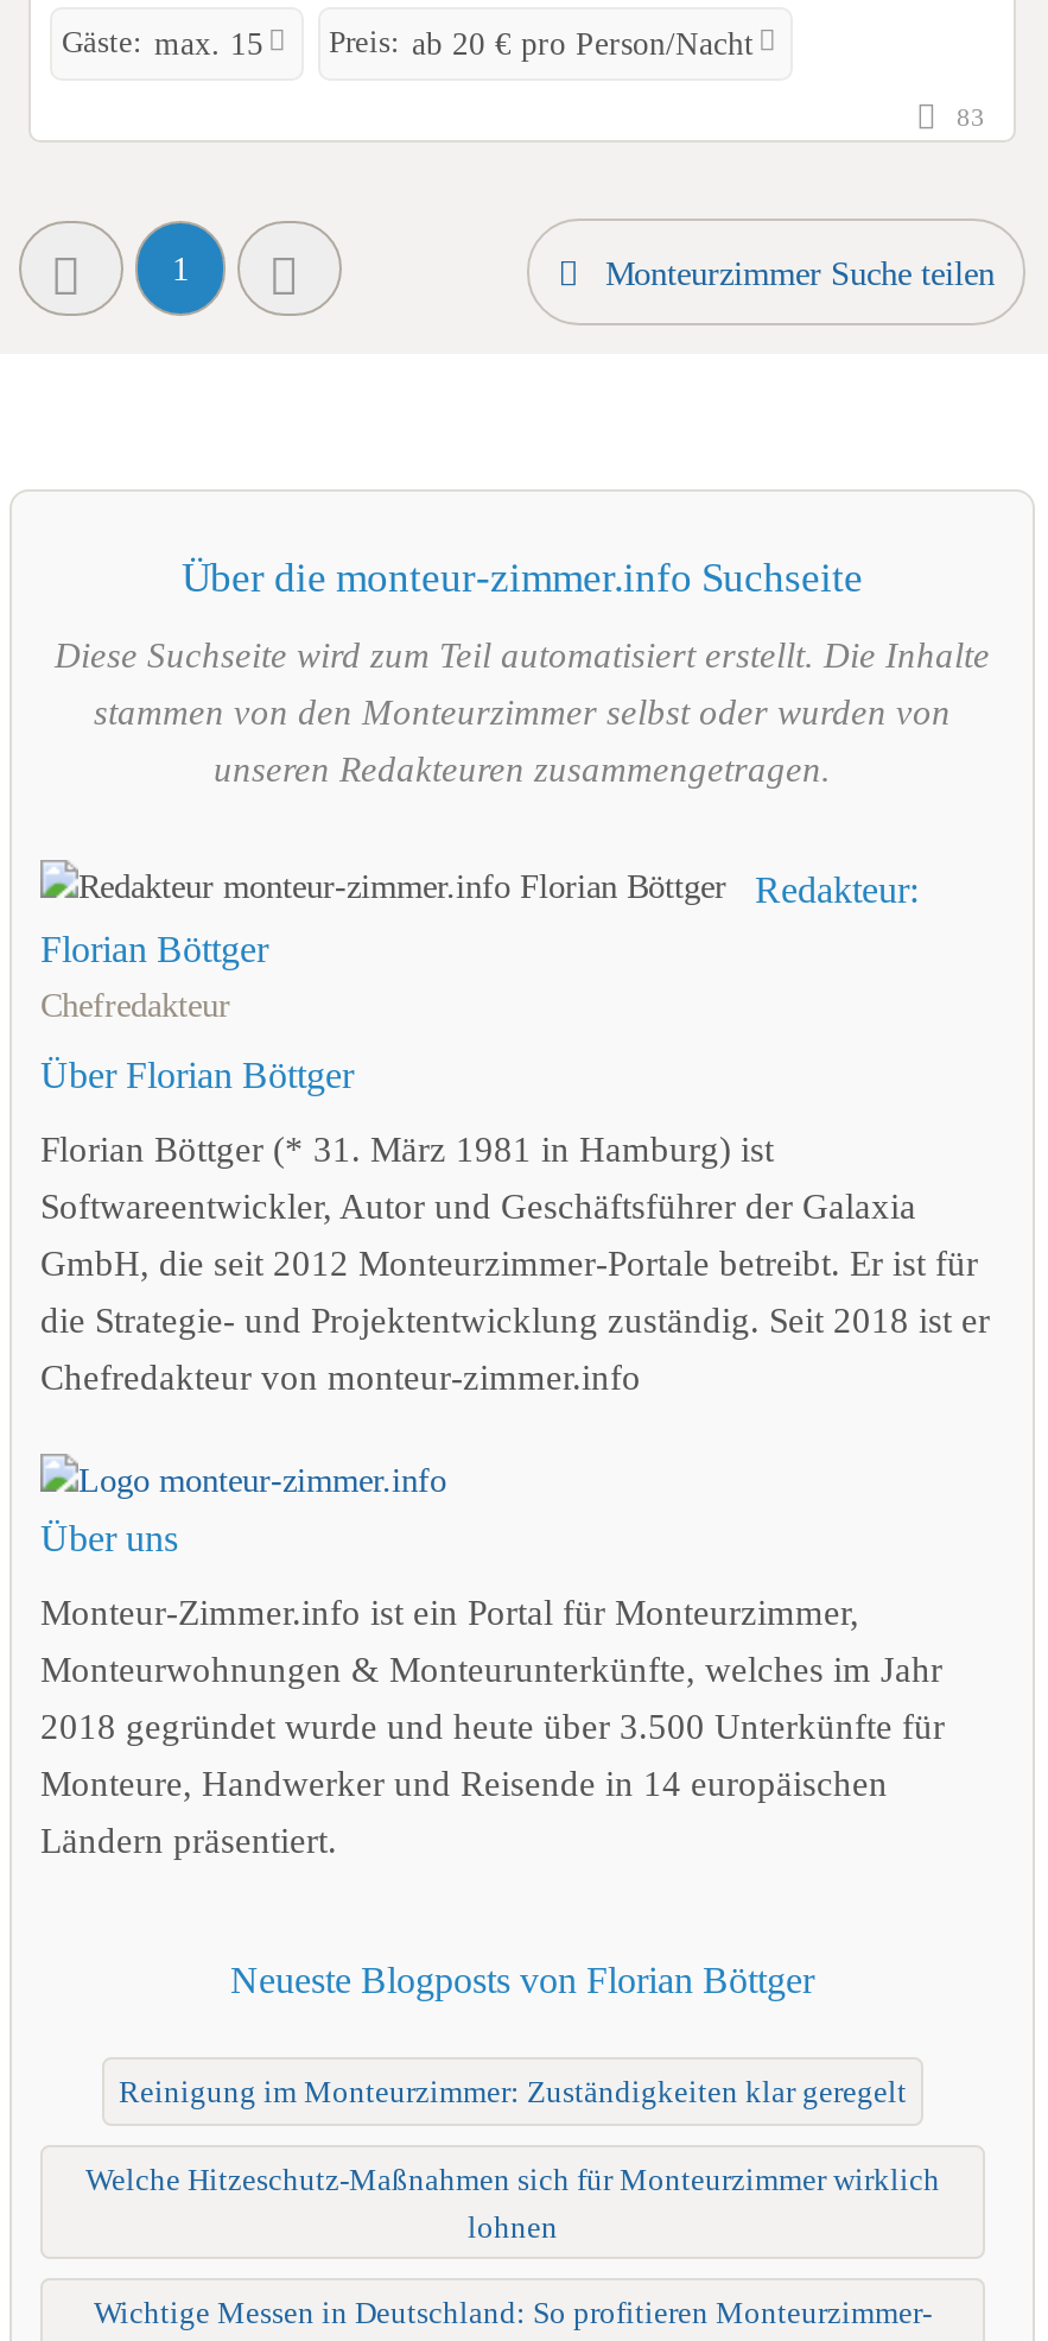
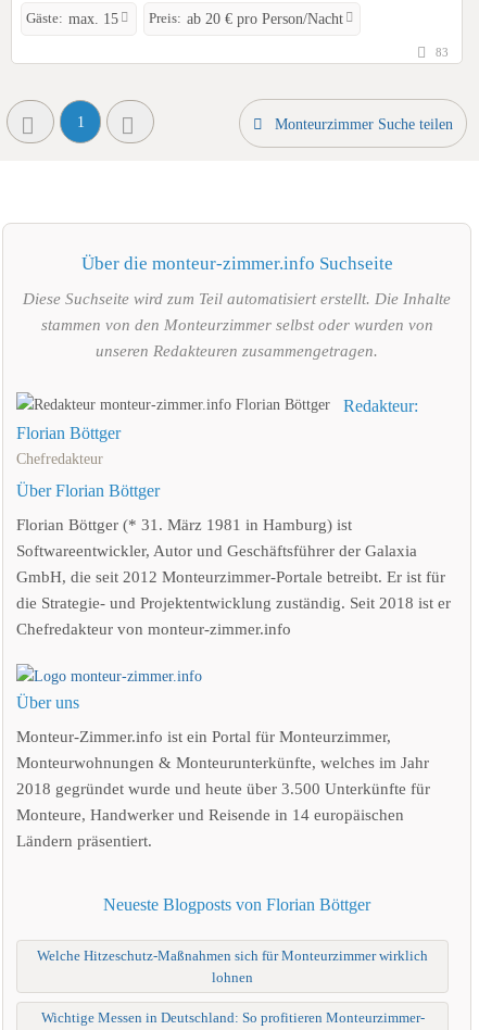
- Reinigung im Monteurzimmer: Zuständigkeiten klar geregelt
